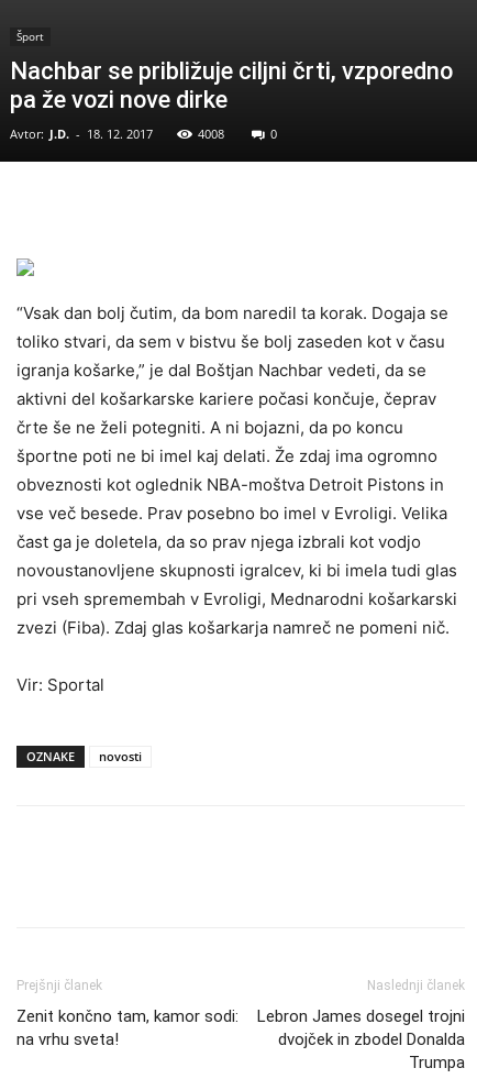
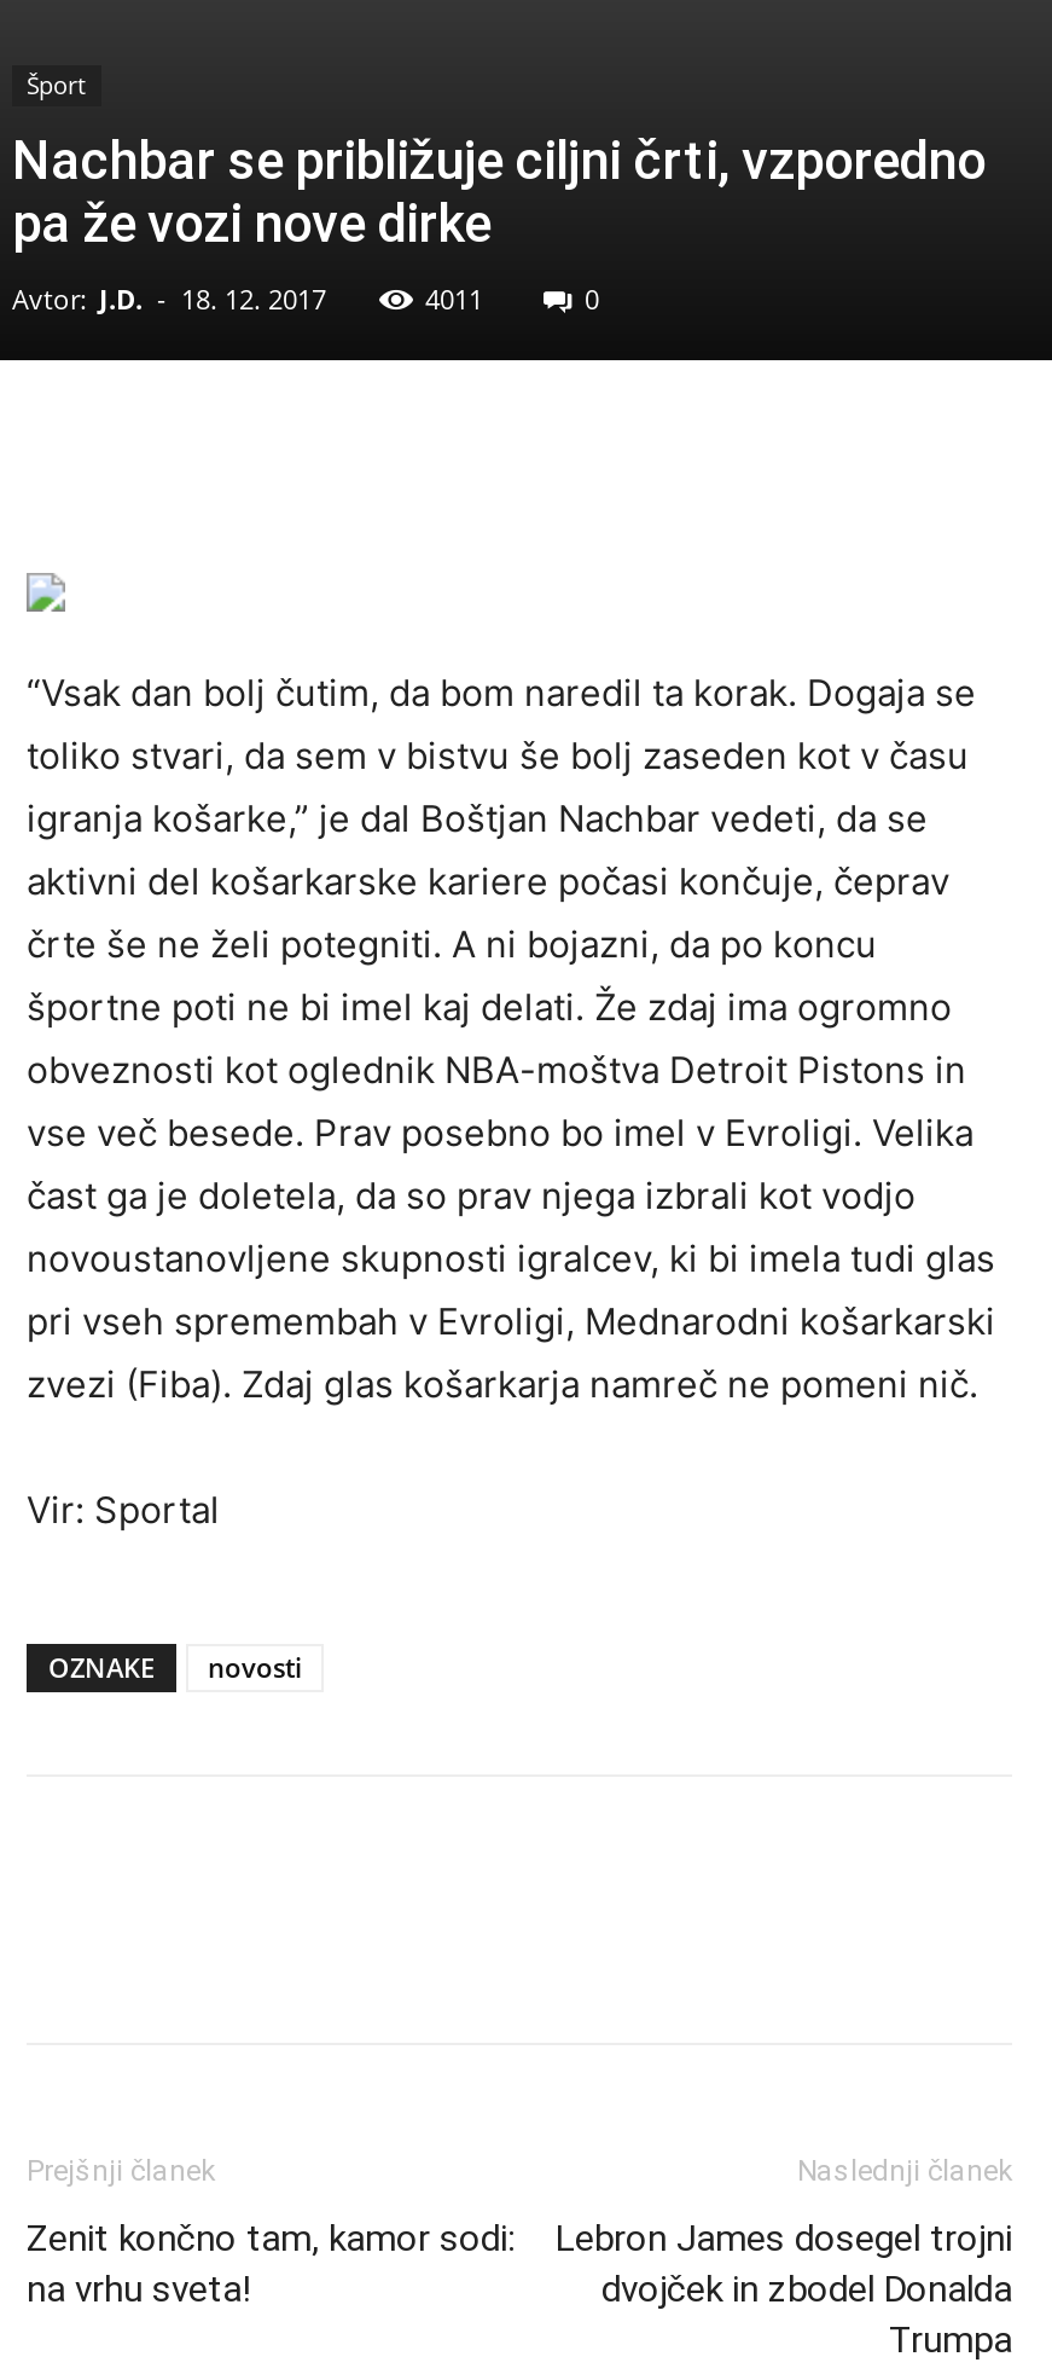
- 4008
+ 4011
